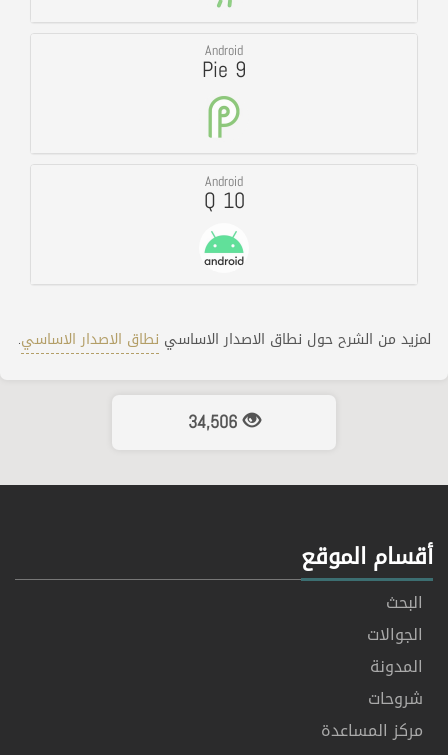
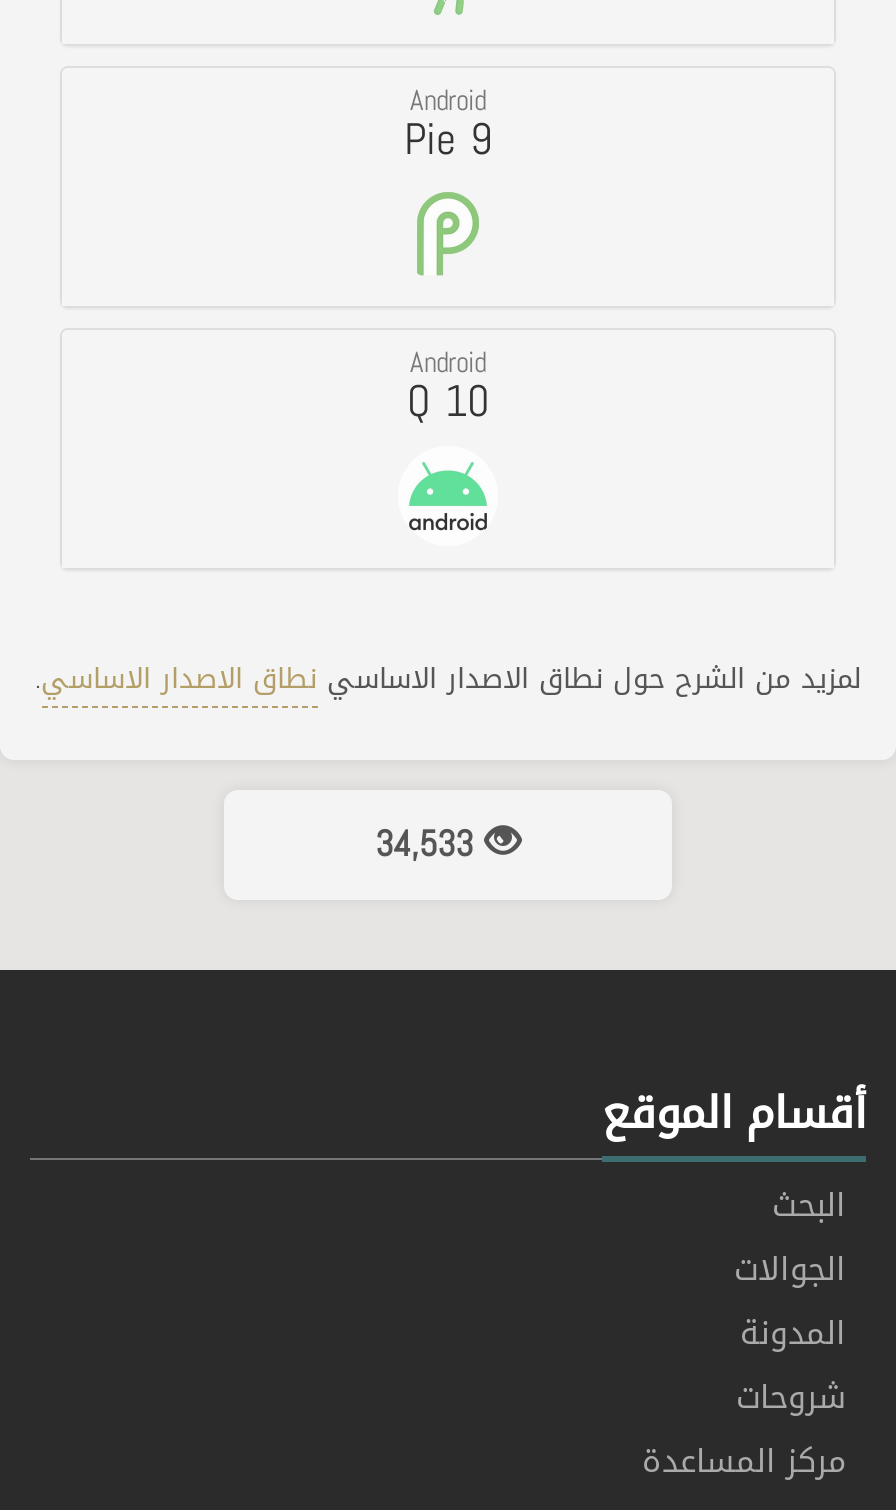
- 34,506
+ 34,533
